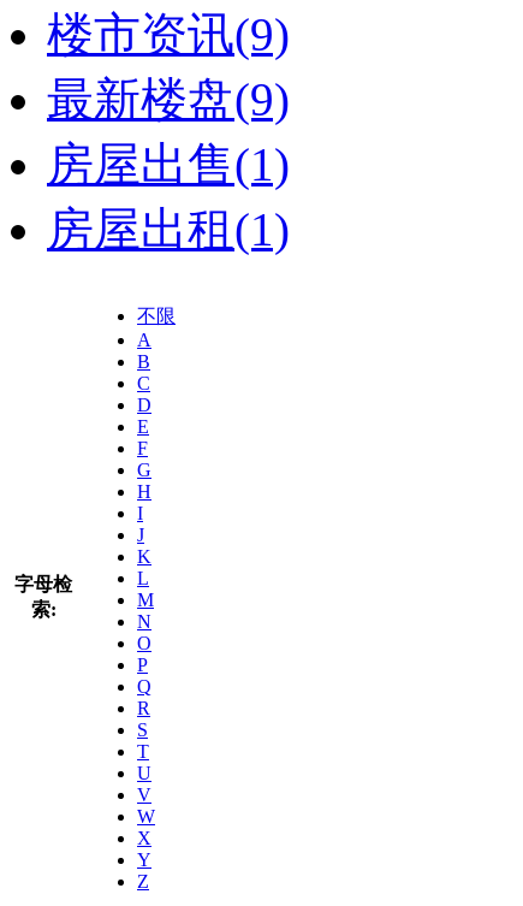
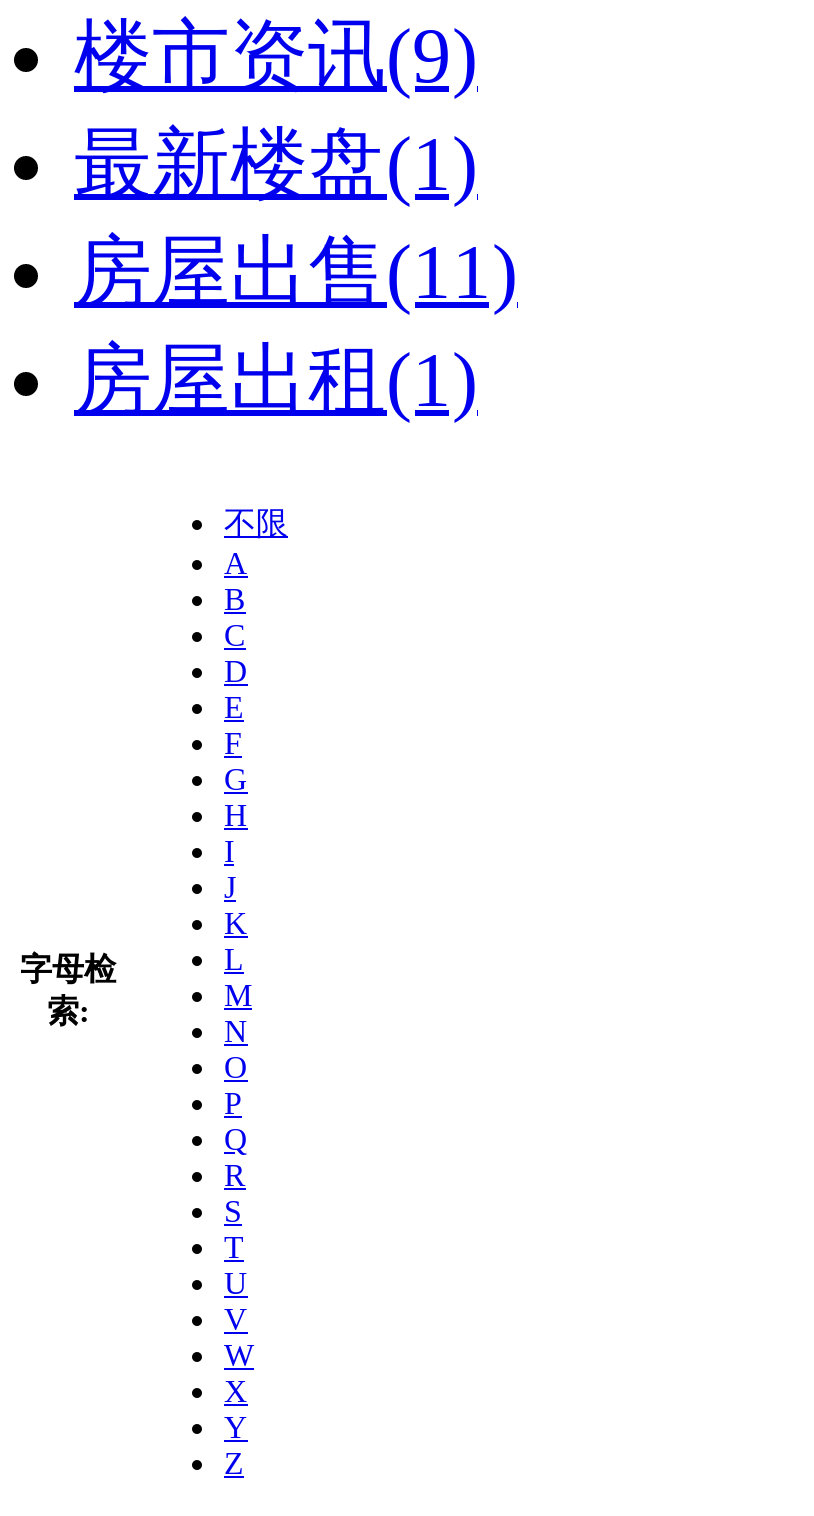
- 最新楼盘(9)
+ 最新楼盘(1)

- 房屋出售(1)
+ 房屋出售(11)
